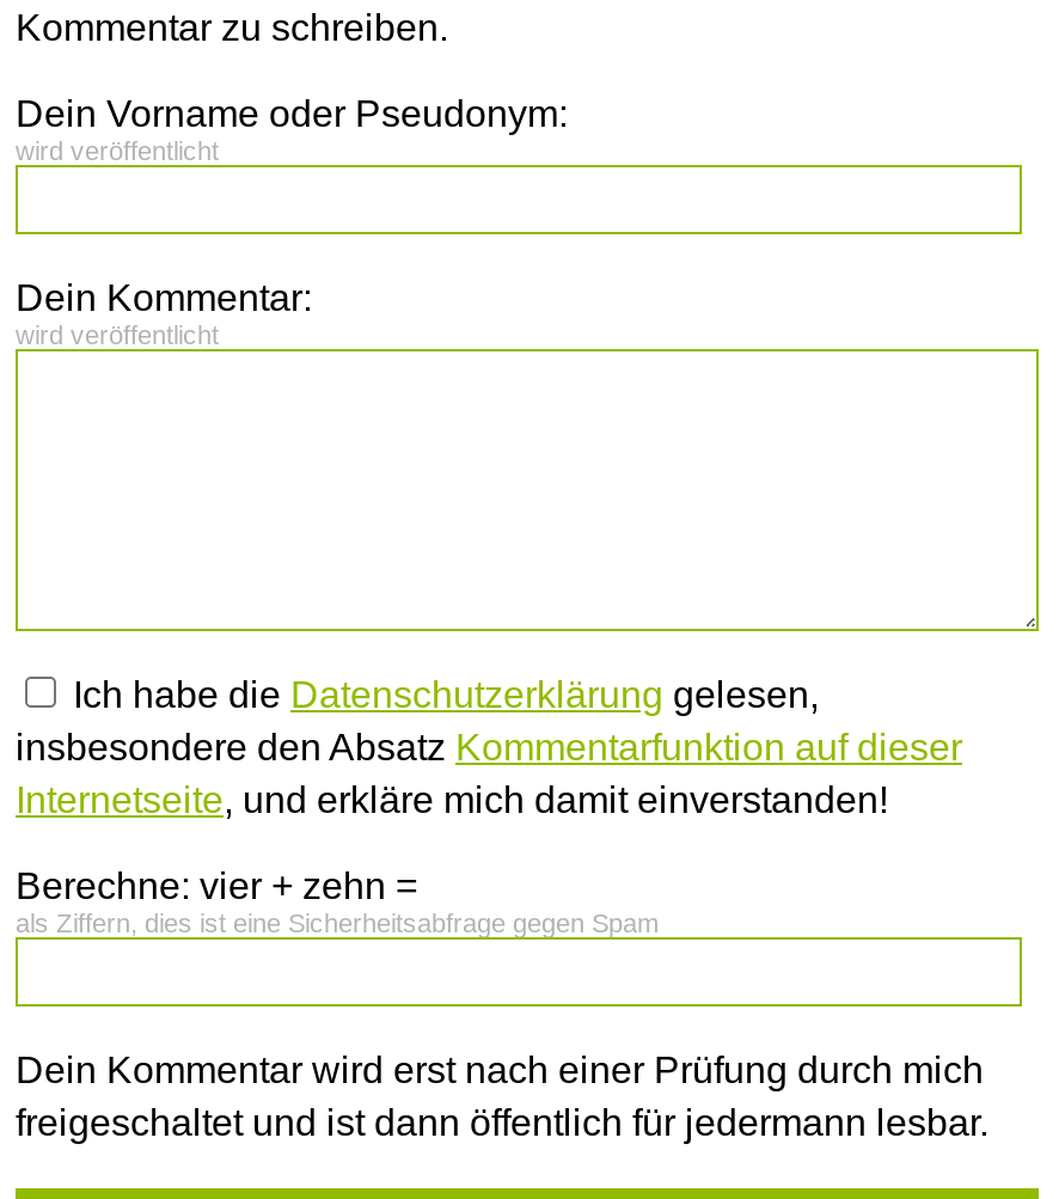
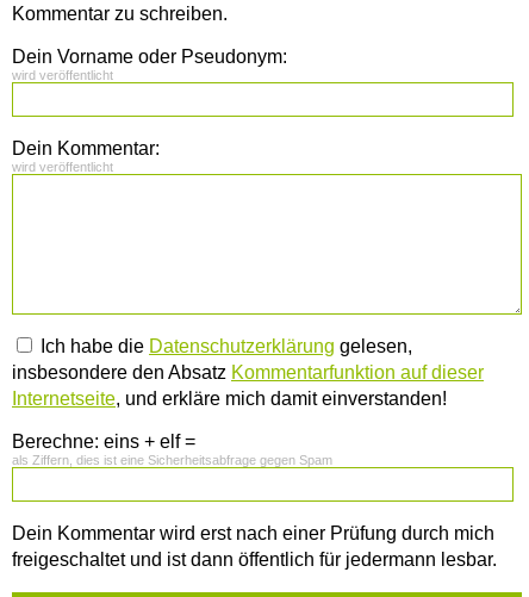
- Berechne: vier + zehn =
+ Berechne: eins + elf =
